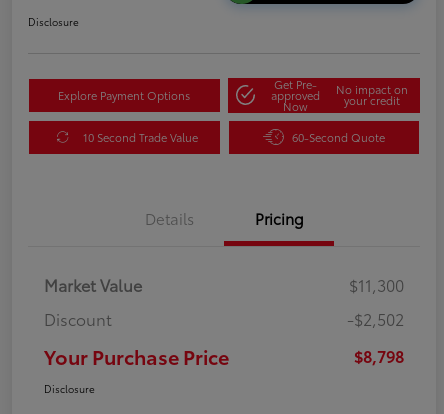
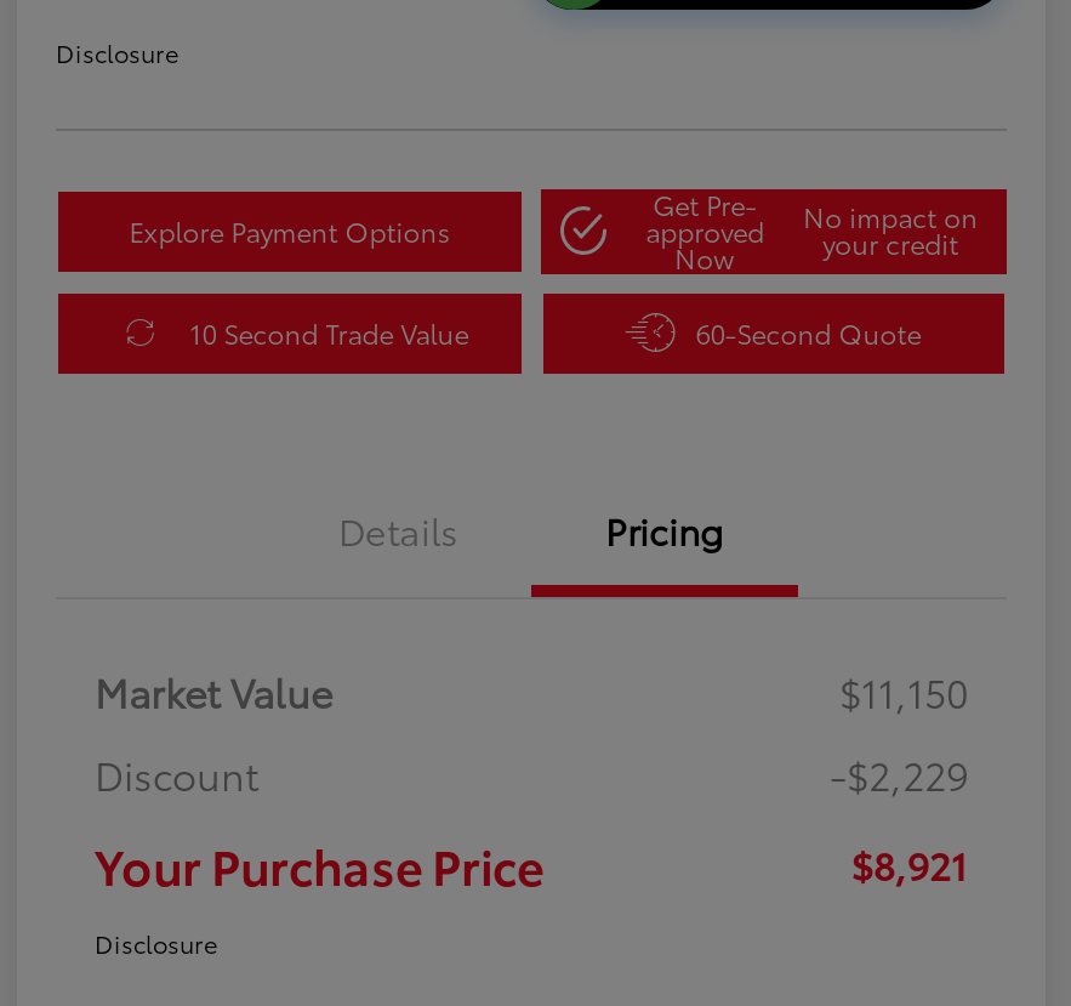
- $11,300
+ $11,150

- -$2,502
+ -$2,229

- $8,798
+ $8,921
